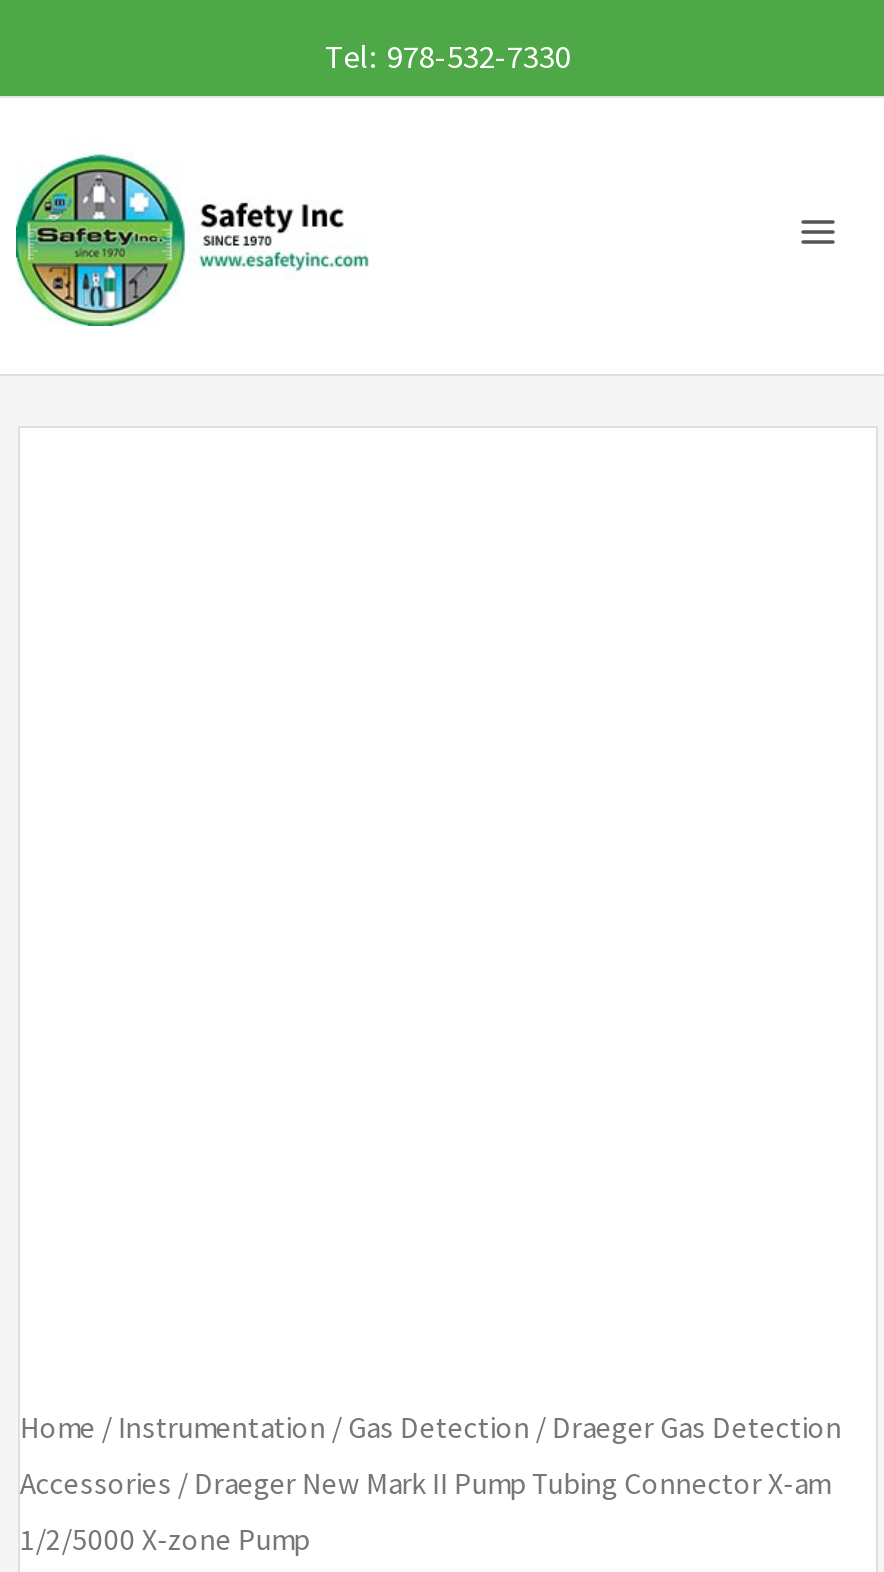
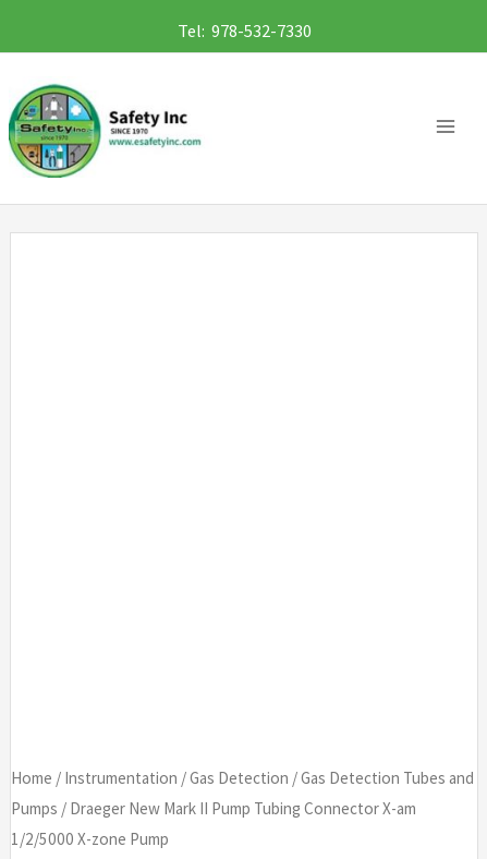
- Home / Instrumentation / Gas Detection / Draeger Gas Detection
+ Home / Instrumentation / Gas Detection / Gas Detection Tubes and

- Accessories / Draeger New Mark II Pump Tubing Connector X-am
+ Pumps / Draeger New Mark II Pump Tubing Connector X-am
